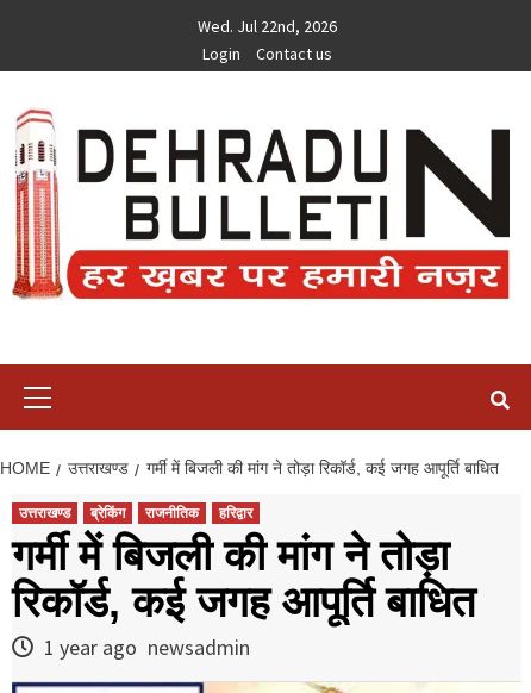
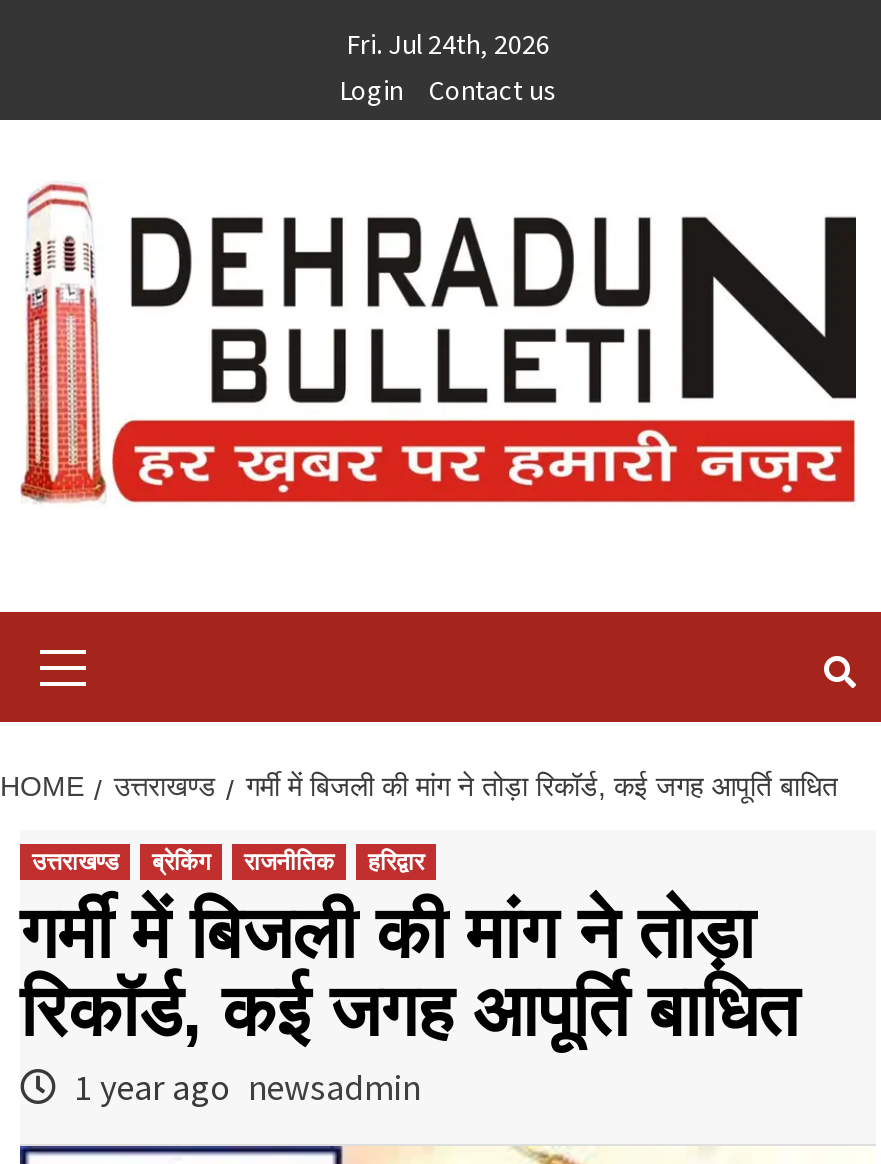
- Wed. Jul 22nd, 2026
+ Fri. Jul 24th, 2026
